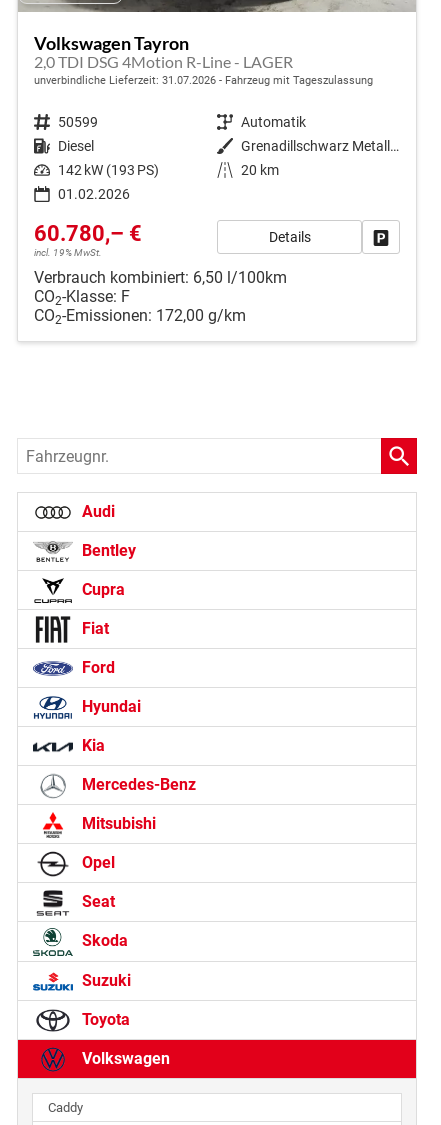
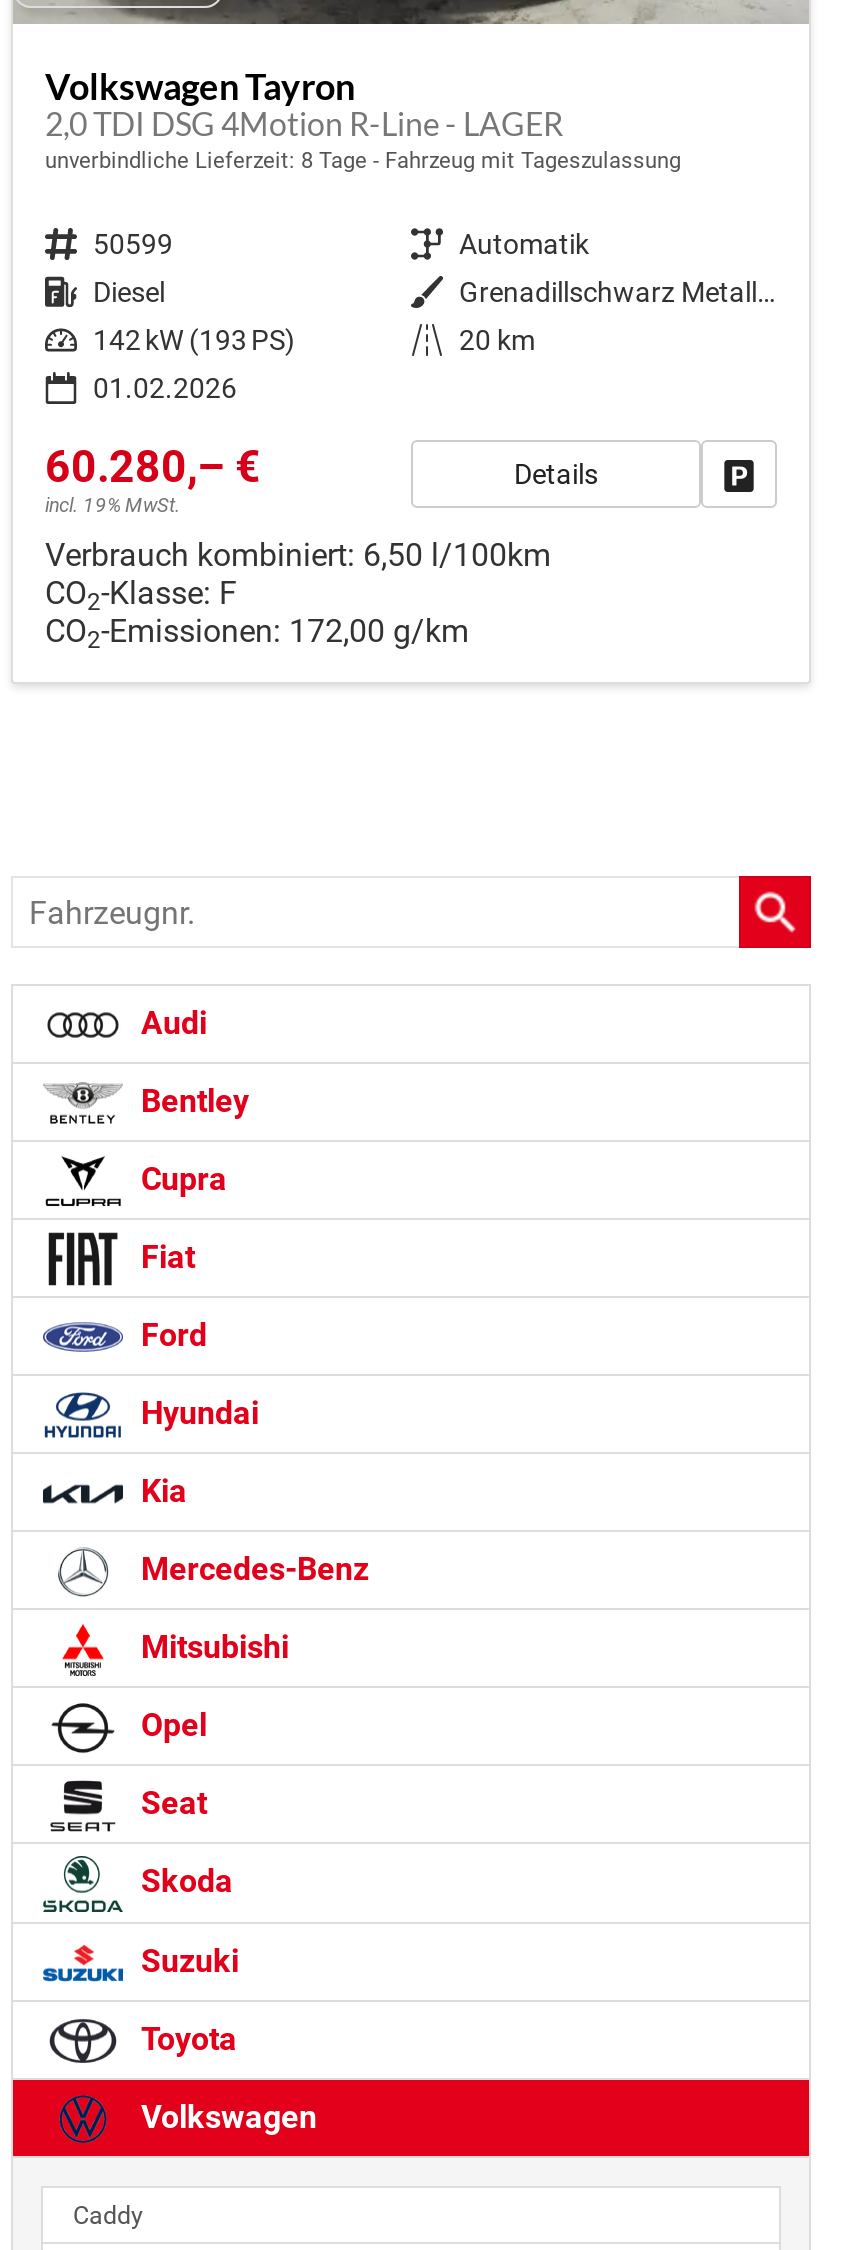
- unverbindliche Lieferzeit: 31.07.2026 Fahrzeug mit Tageszulassung
+ unverbindliche Lieferzeit: 8 Tage Fahrzeug mit Tageszulassung

- 60.780,– €
+ 60.280,– €
